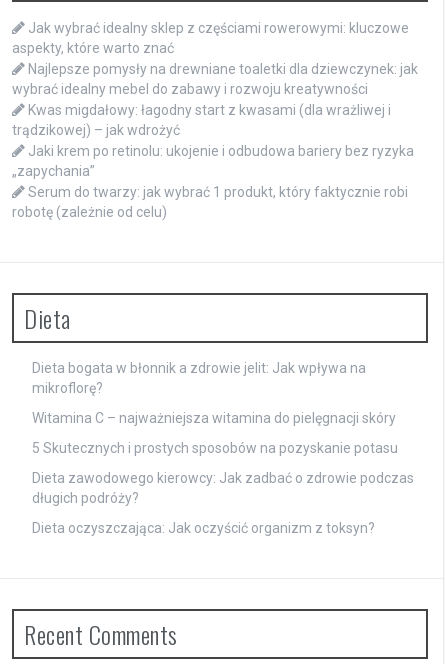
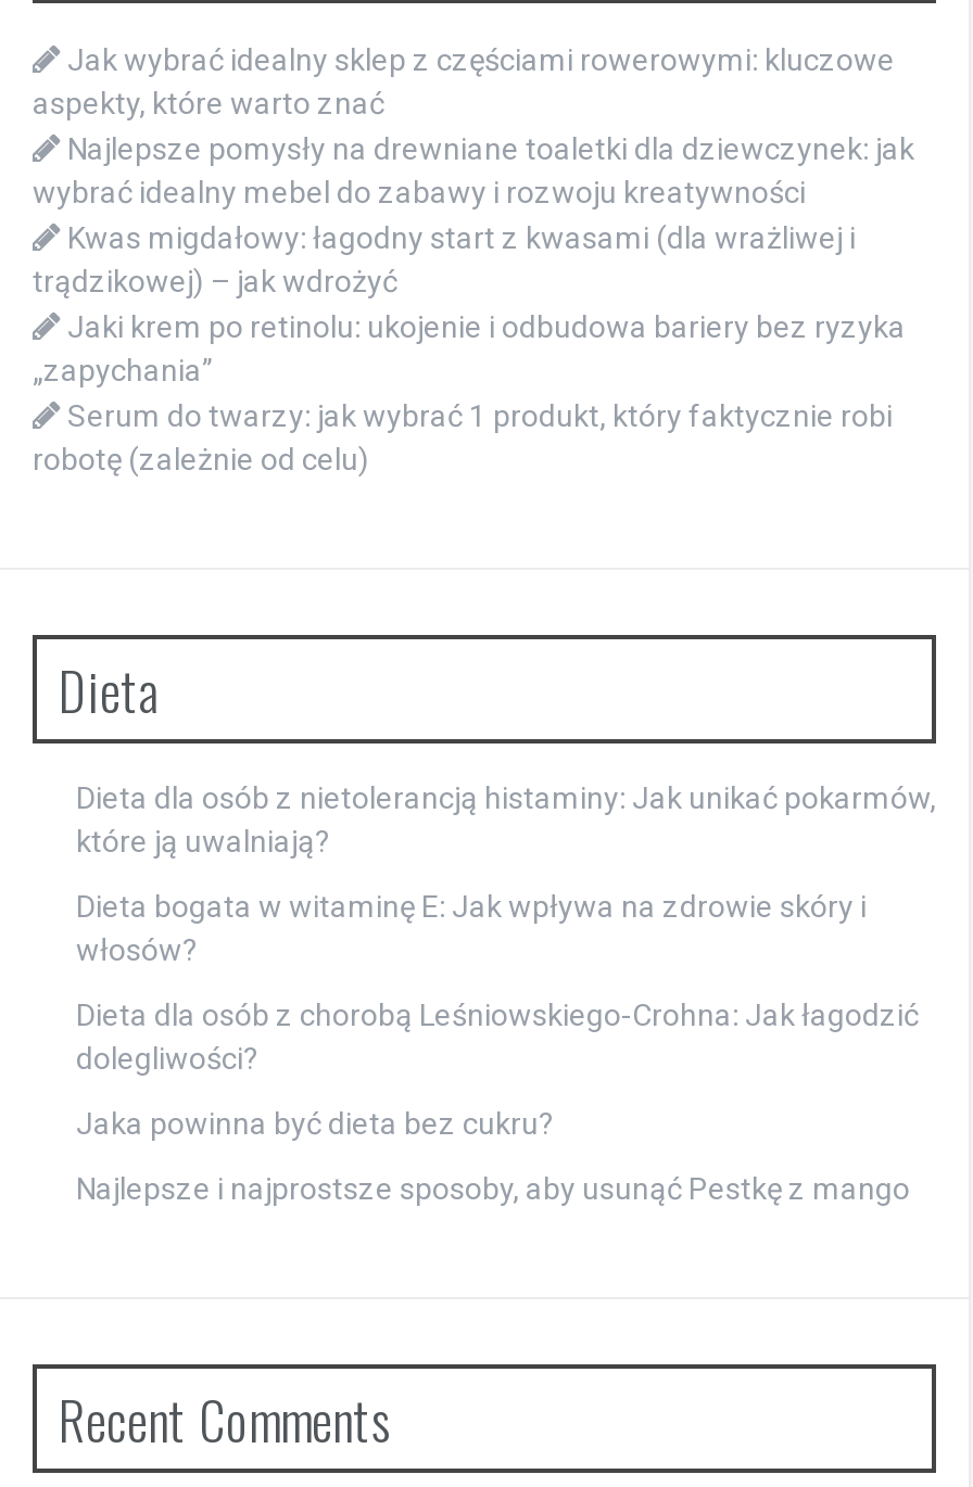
- Dieta bogata w błonnik a zdrowie jelit: Jak wpływa na
- mikroflorę?
+ Dieta dla osób z nietolerancją histaminy: Jak unikać pokarmów,
+ które ją uwalniają?

- Witamina C – najważniejsza witamina do pielęgnacji skóry
+ Dieta bogata w witaminę E: Jak wpływa na zdrowie skóry i
+ włosów?

- 5 Skutecznych i prostych sposobów na pozyskanie potasu
+ Dieta dla osób z chorobą Leśniowskiego-Crohna: Jak łagodzić
+ dolegliwości?

- Dieta zawodowego kierowcy: Jak zadbać o zdrowie podczas
- długich podróży?
+ Jaka powinna być dieta bez cukru?

- Dieta oczyszczająca: Jak oczyścić organizm z toksyn?
+ Najlepsze i najprostsze sposoby, aby usunąć Pestkę z mango
